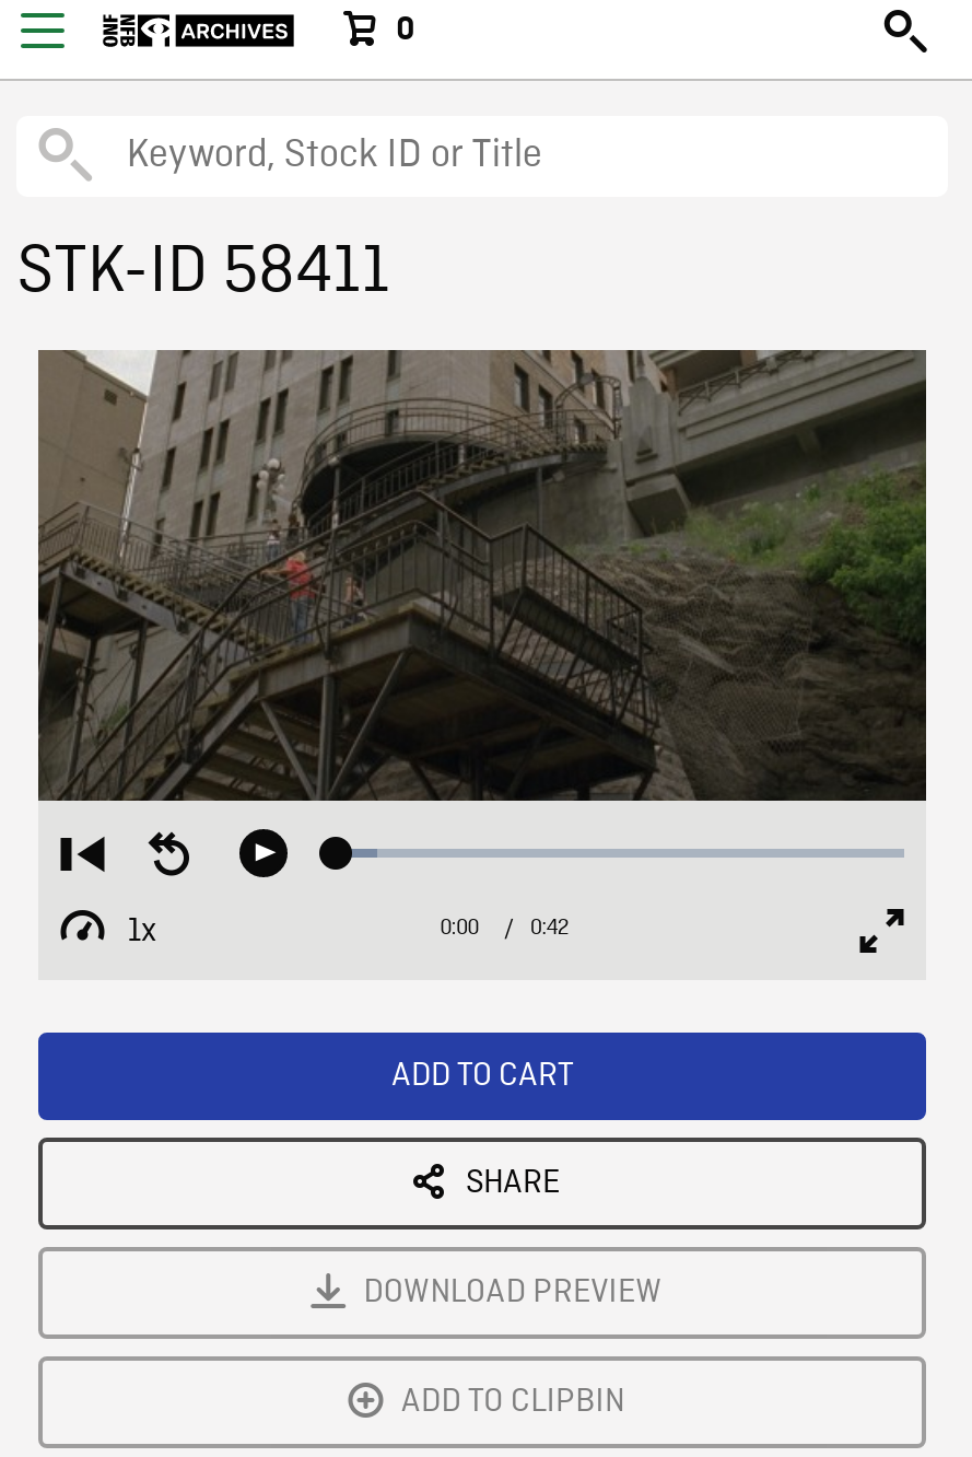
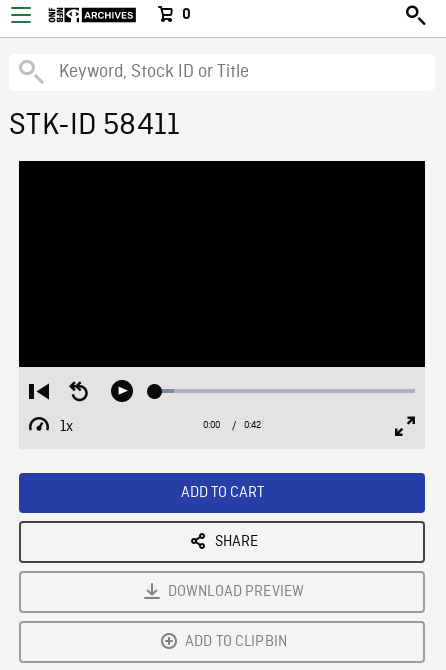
- [image]
